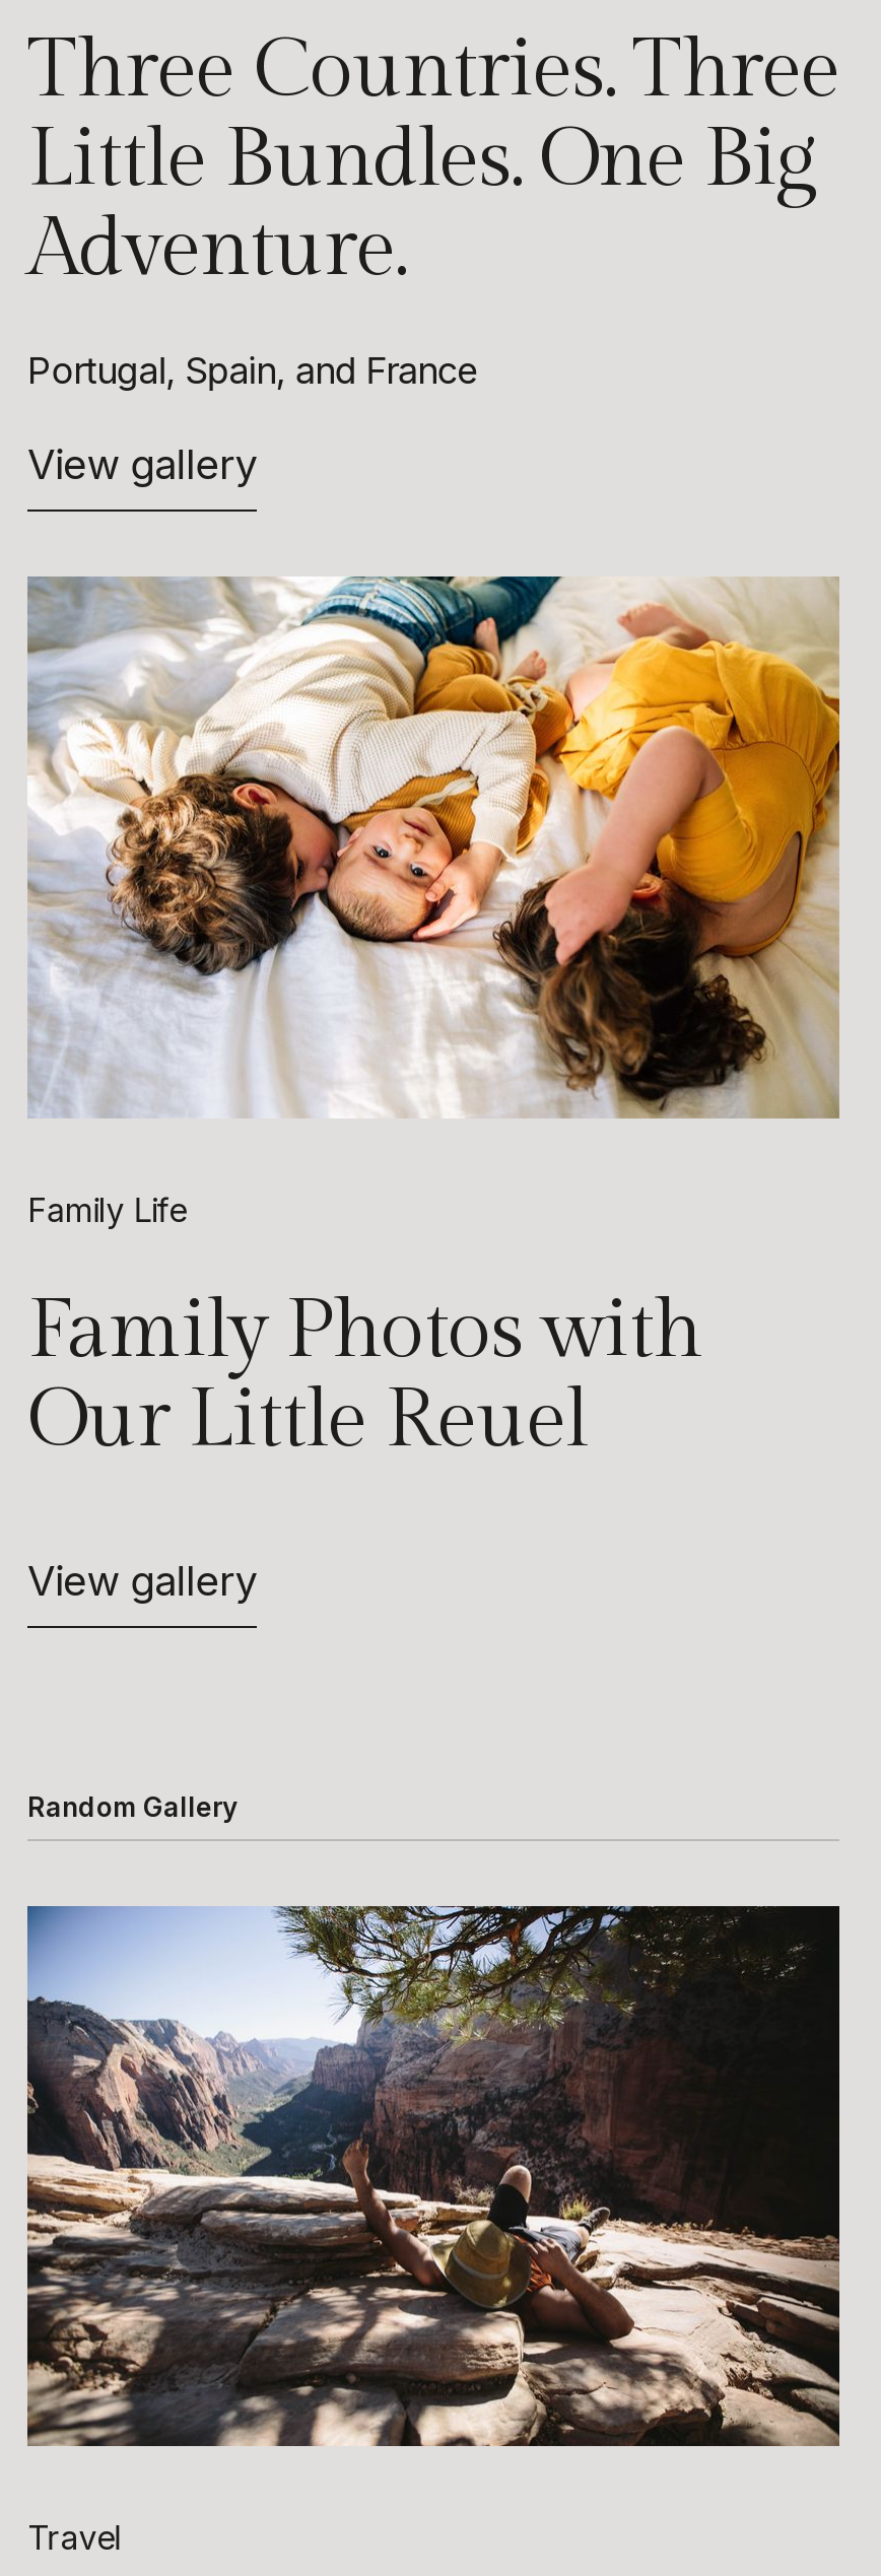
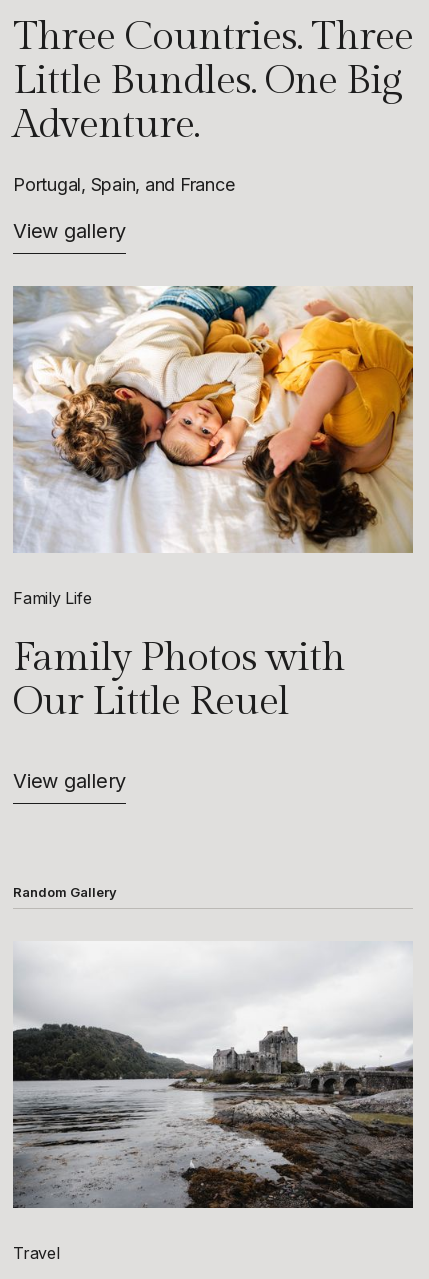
- [image]
+ [image]
